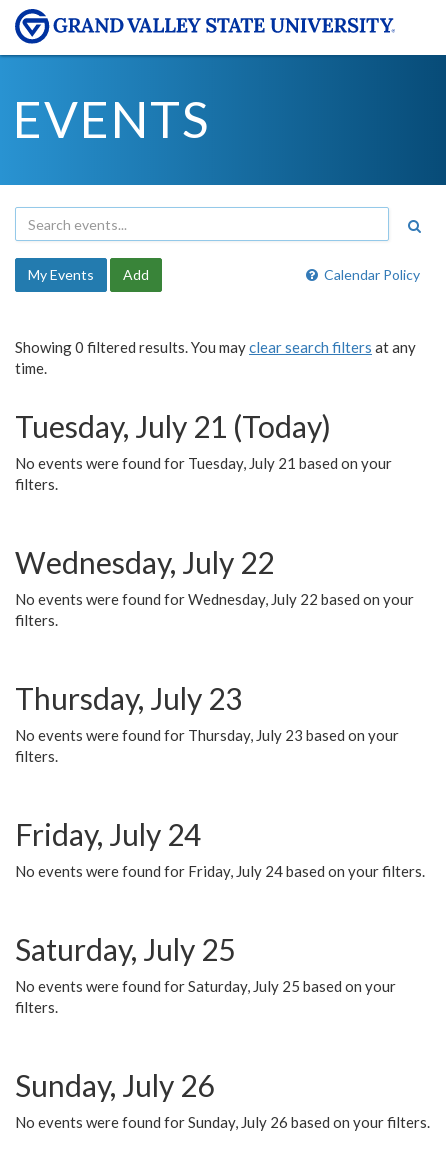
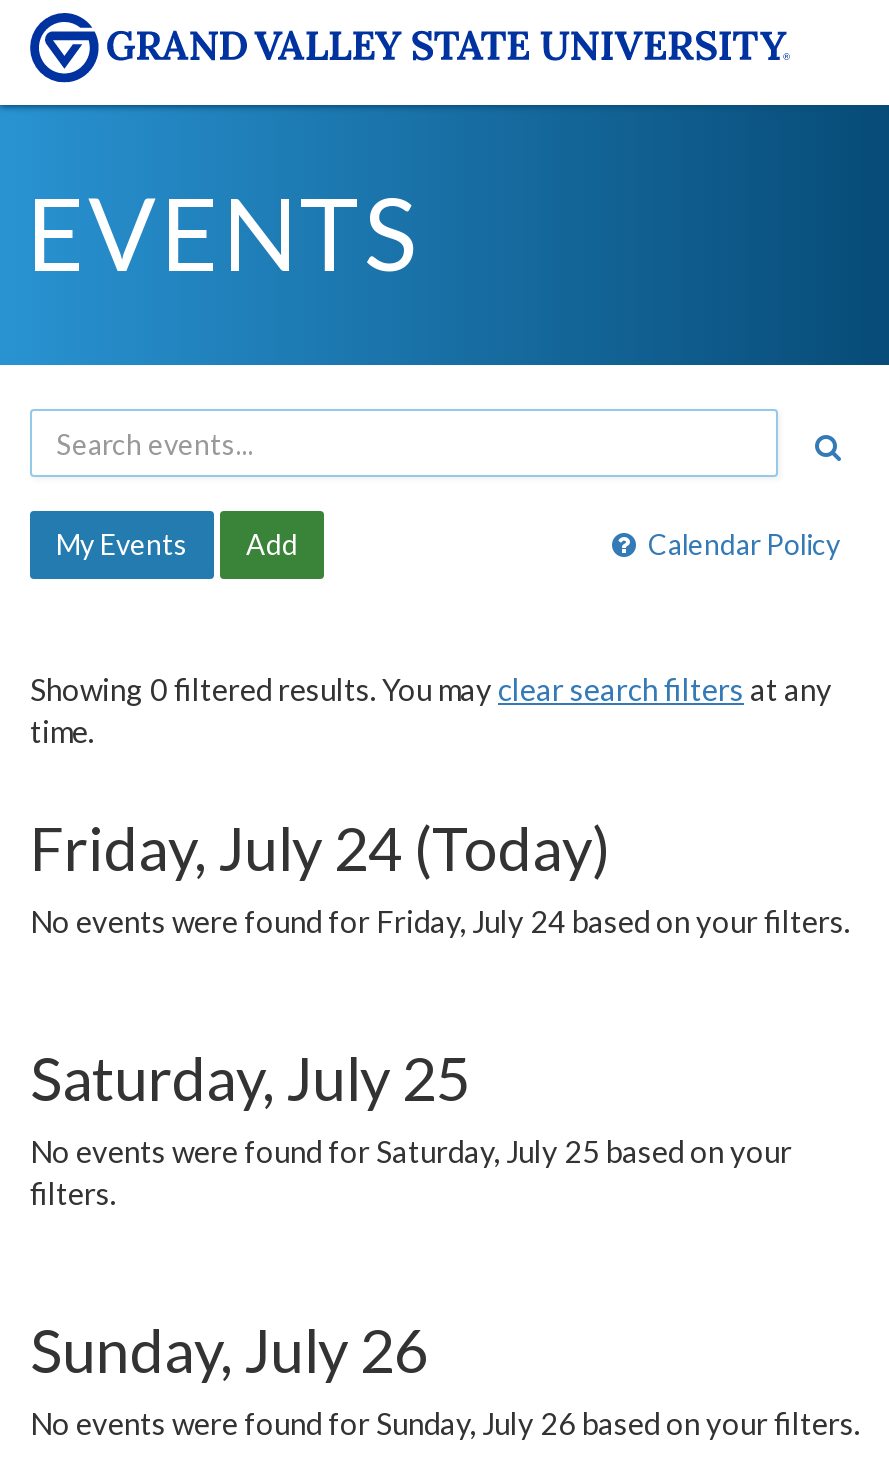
- Tuesday, July 21 (Today)
- No events were found for Tuesday, July 21 based on your
- filters.
- Wednesday, July 22
- No events were found for Wednesday, July 22 based on your
- filters.
- Thursday, July 23
- No events were found for Thursday, July 23 based on your
- filters.
- Friday, July 24
+ Friday, July 24 (Today)
